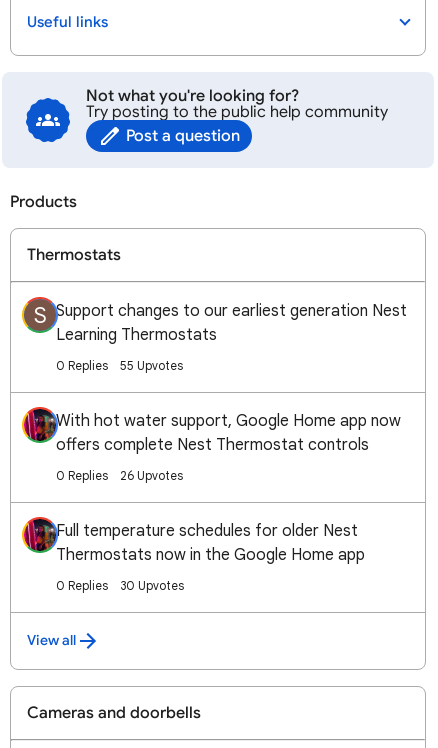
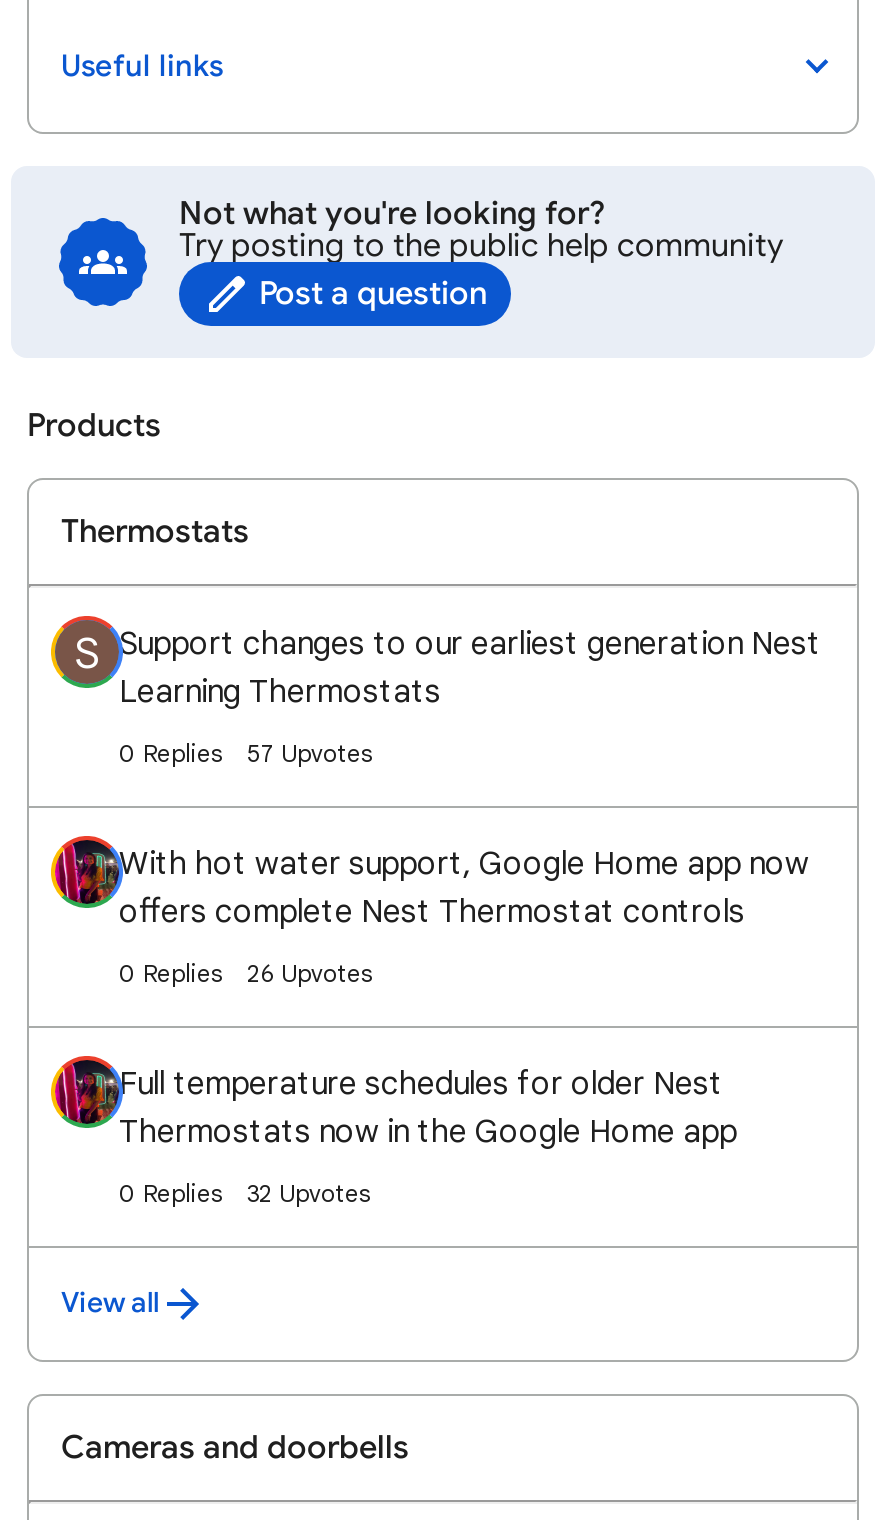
- 55 Upvotes
+ 57 Upvotes

- 30 Upvotes
+ 32 Upvotes
